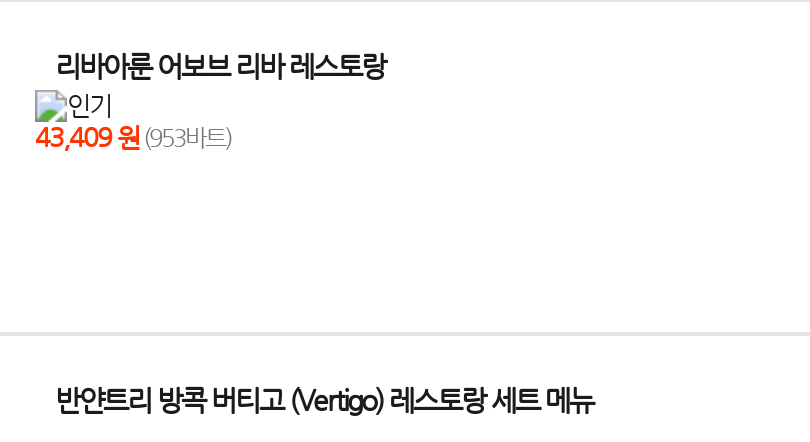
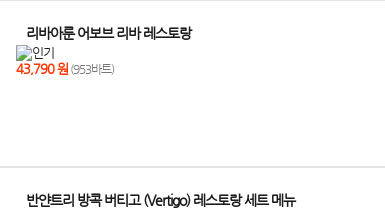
- 43,409 원 (953바트)
+ 43,790 원 (953바트)
